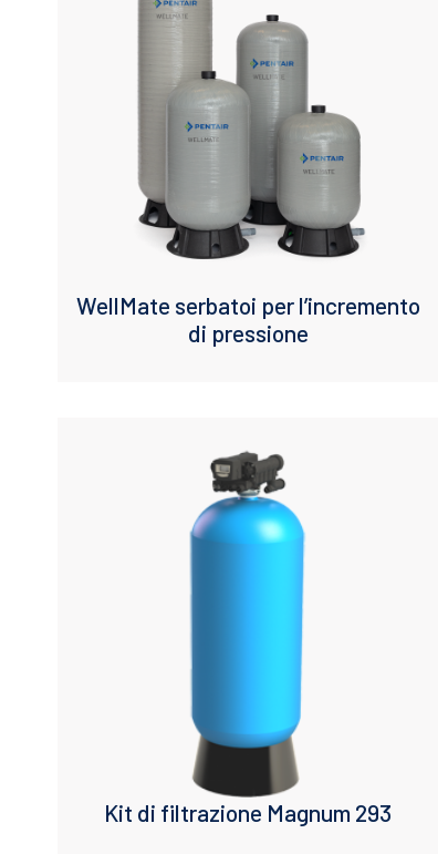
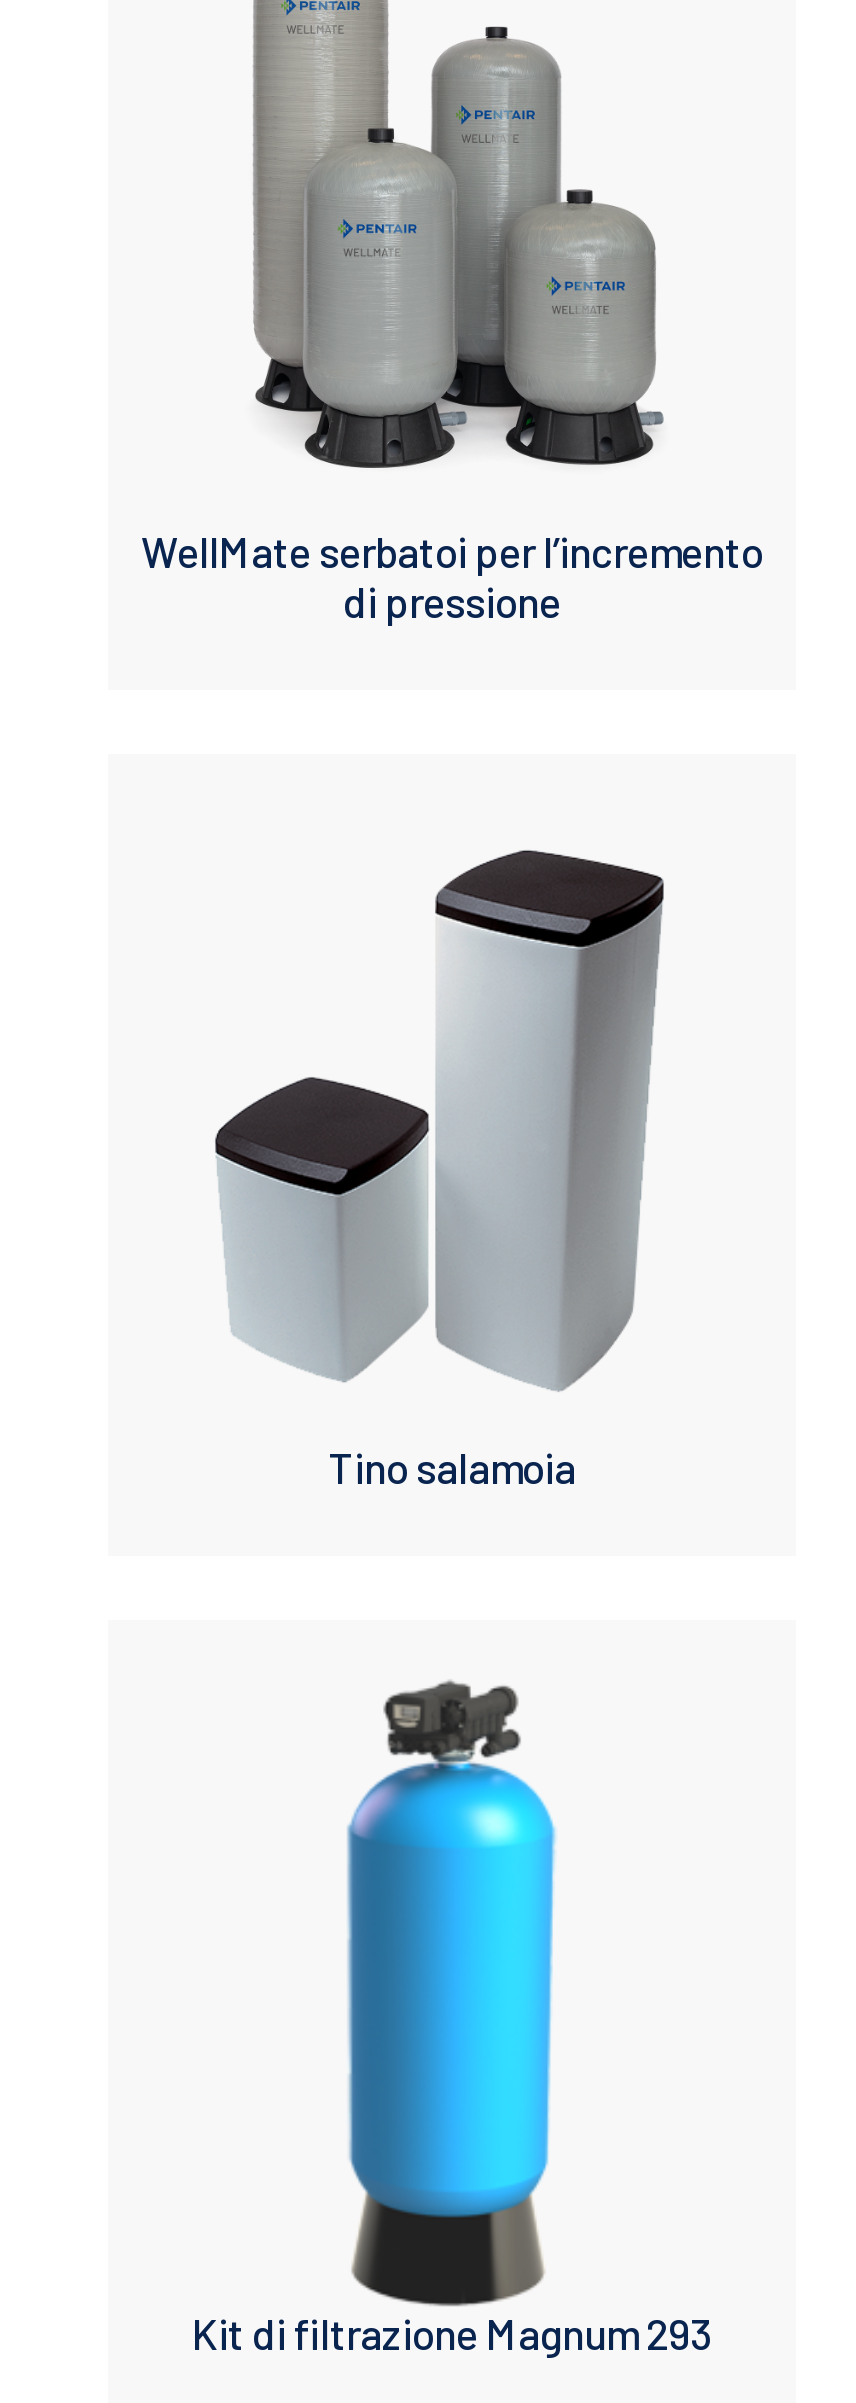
+ [image]
+ Tino salamoia
